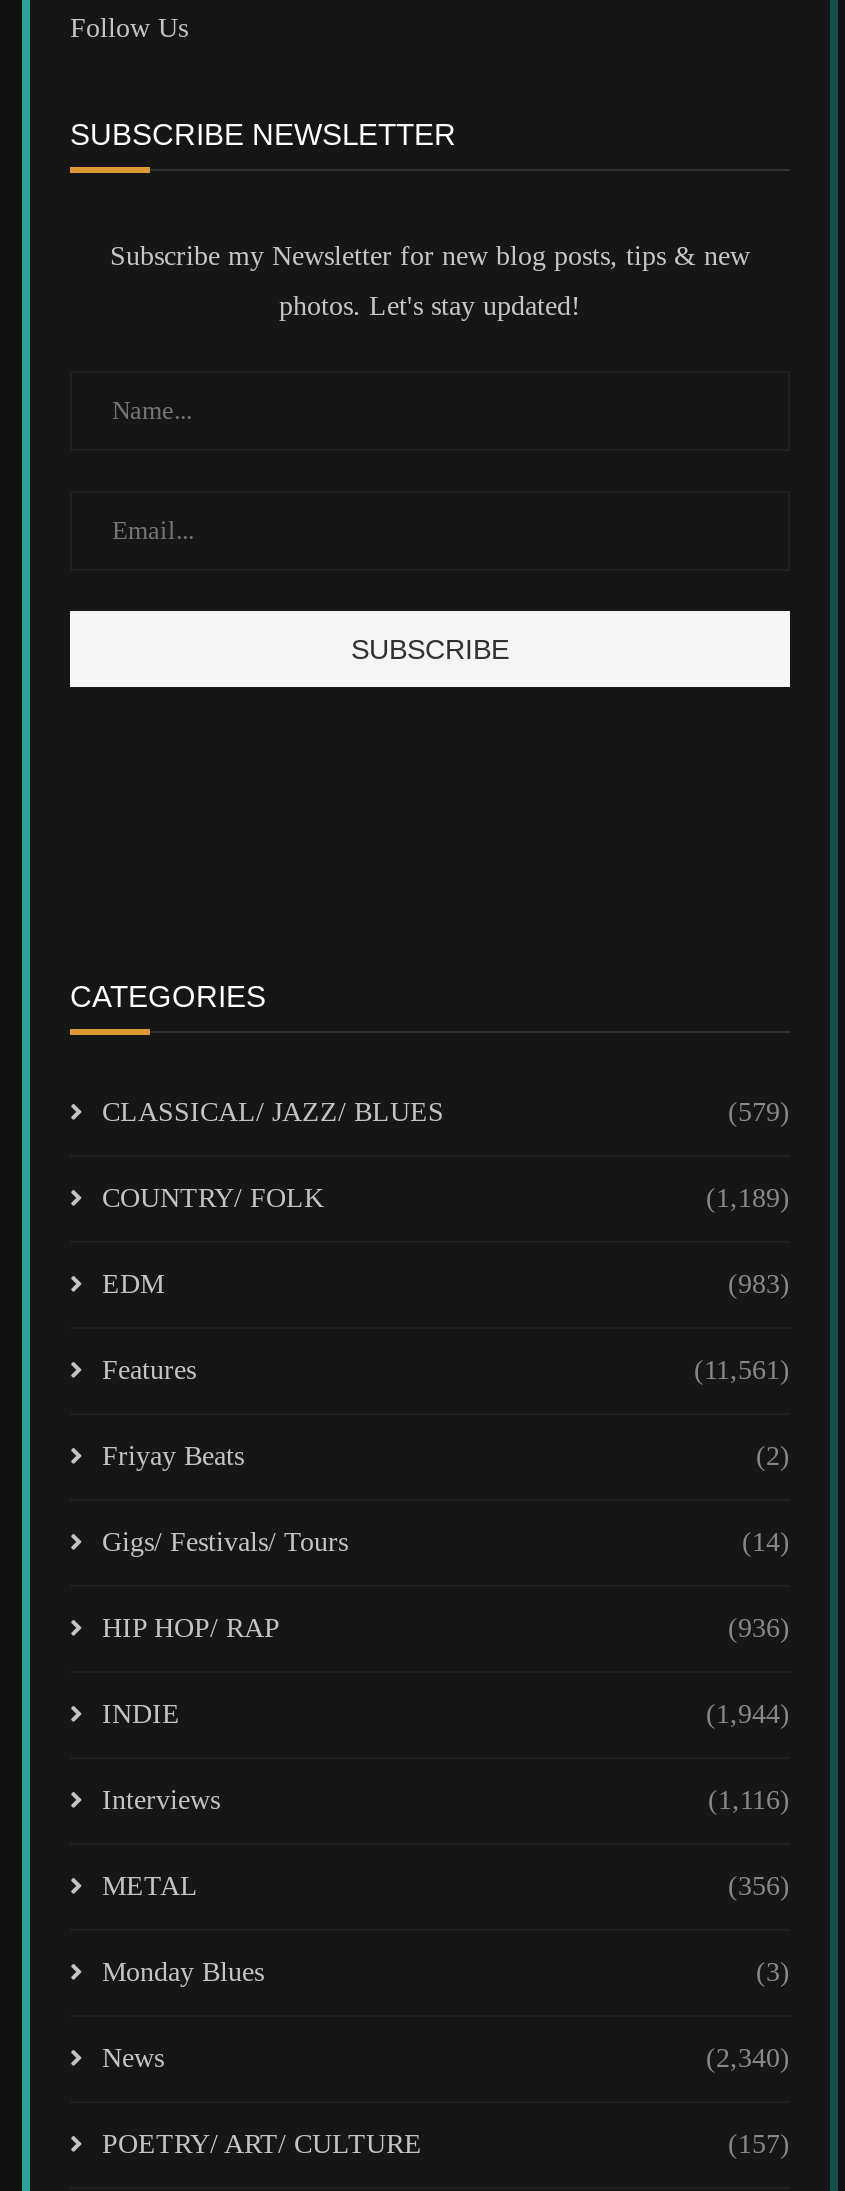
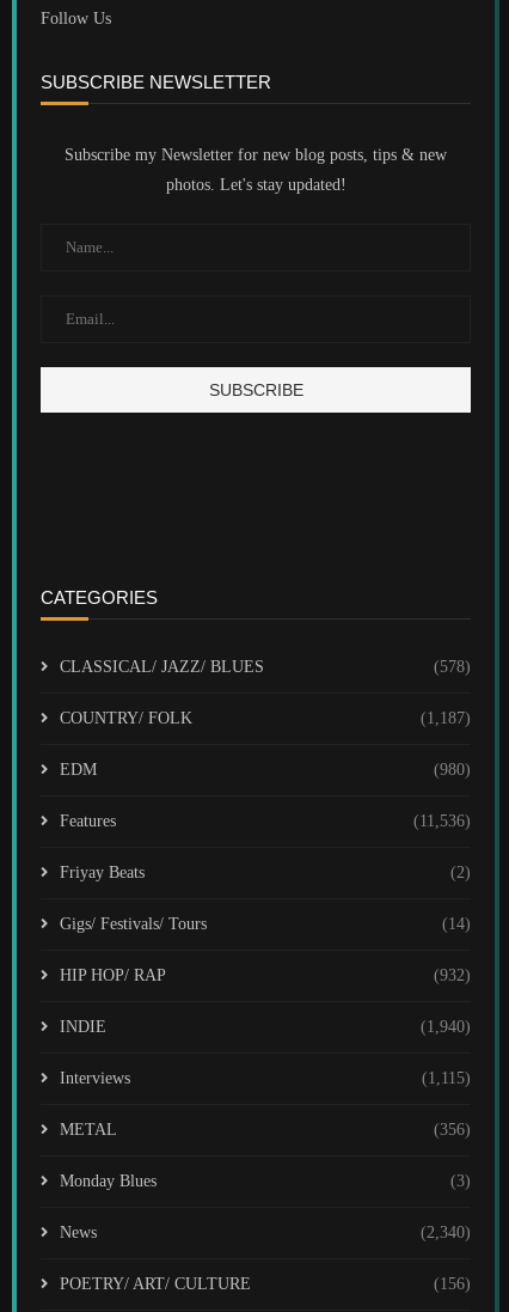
- (579)
+ (578)

- (1,189)
+ (1,187)

- (983)
+ (980)

- (11,561)
+ (11,536)

- (936)
+ (932)

- (1,944)
+ (1,940)

- (1,116)
+ (1,115)

- (157)
+ (156)
